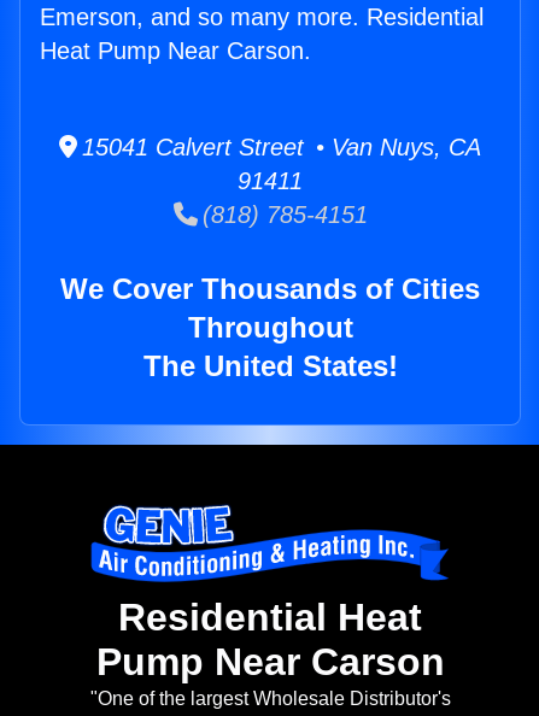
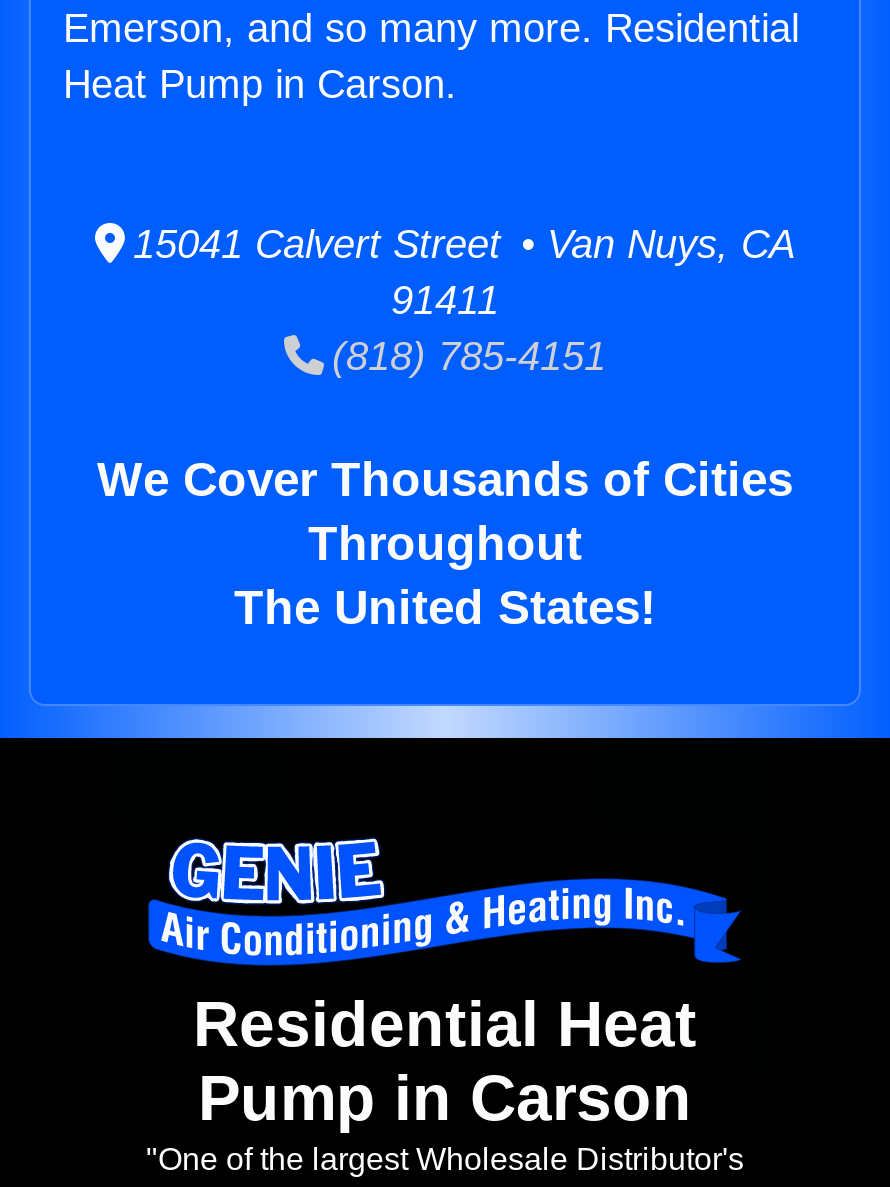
- Heat Pump Near Carson.
+ Heat Pump in Carson.

- Pump Near Carson
+ Pump in Carson
